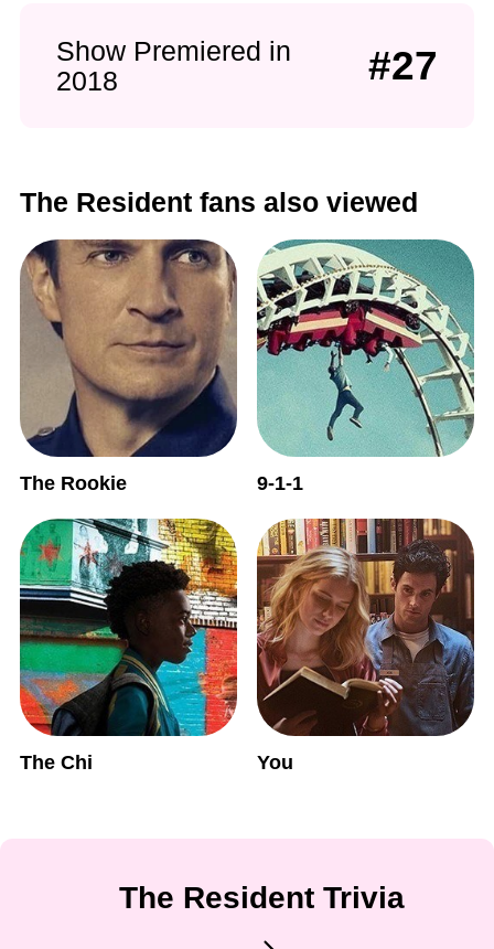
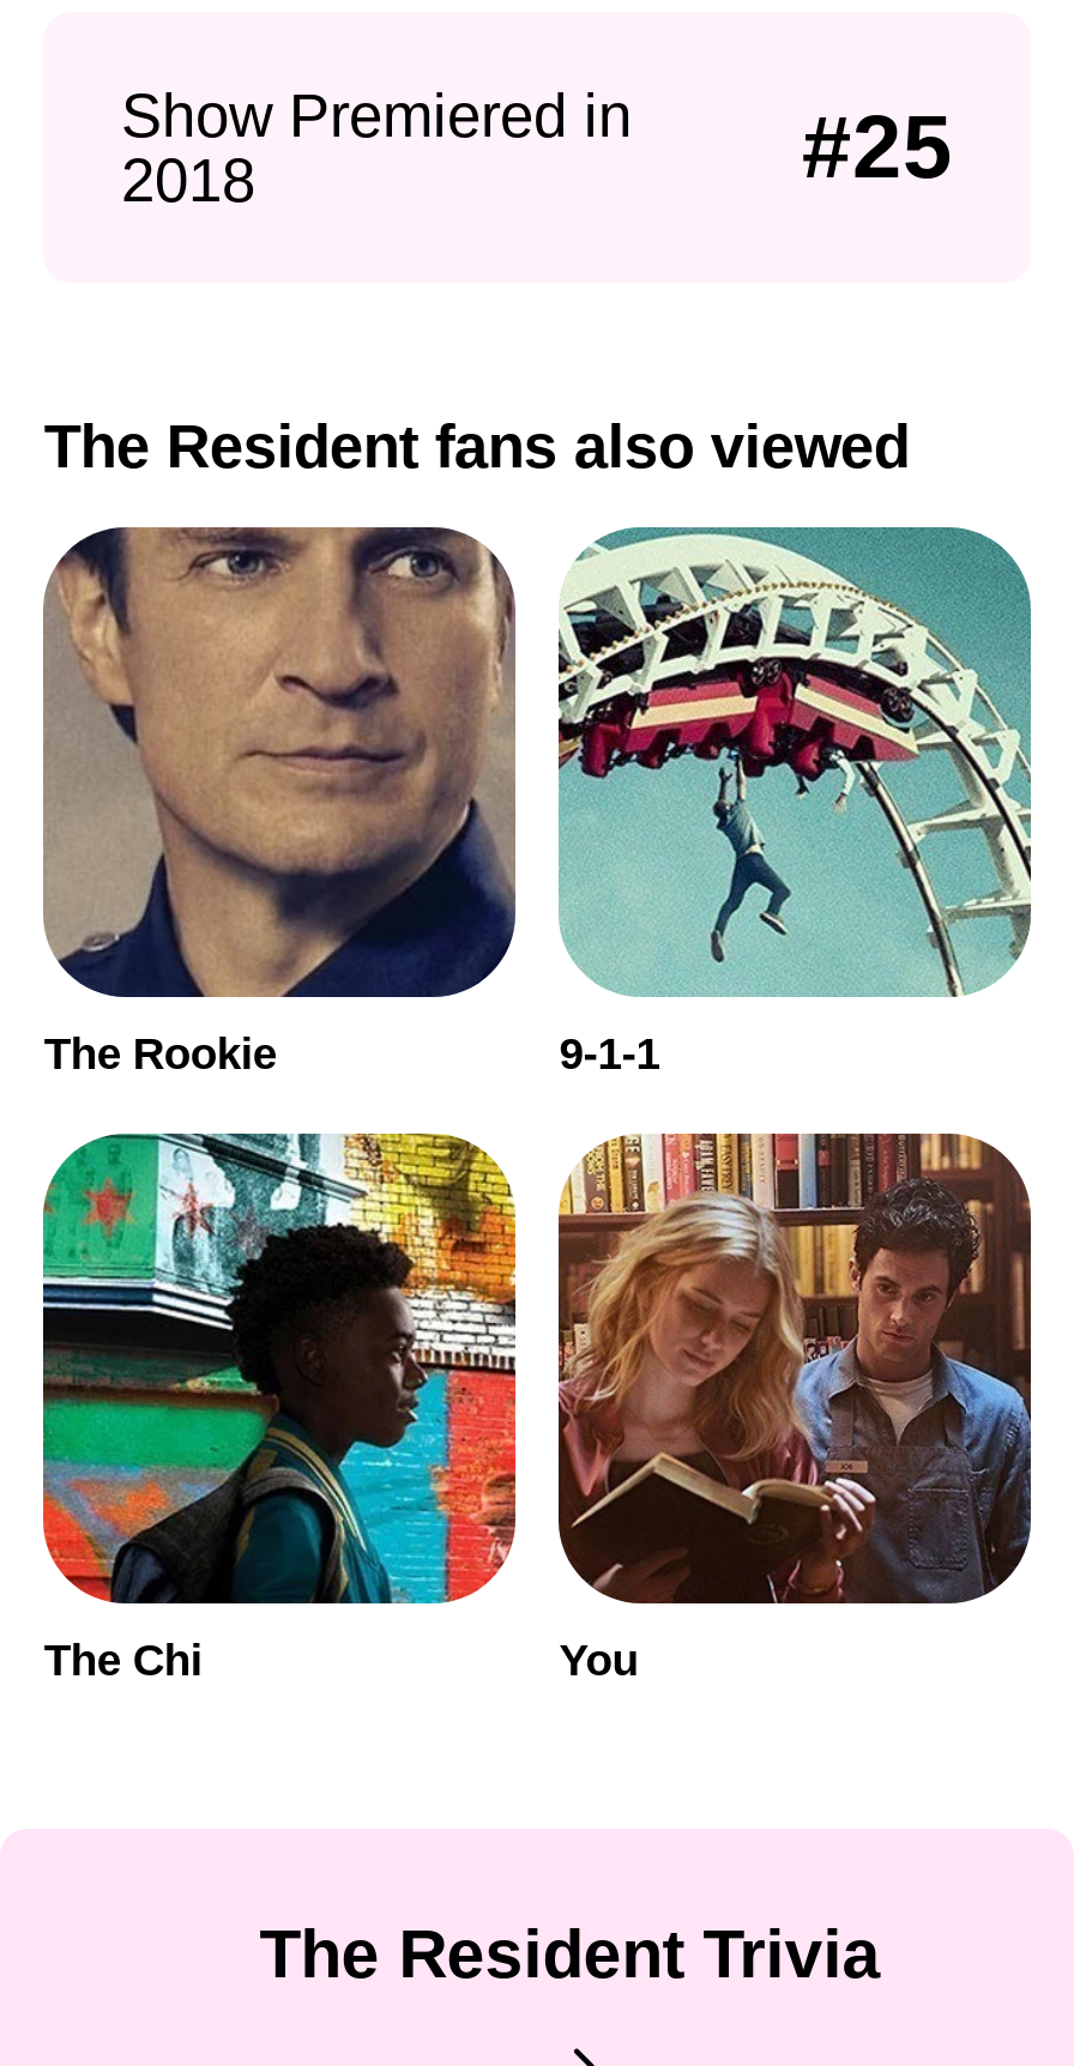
- #27
+ #25
